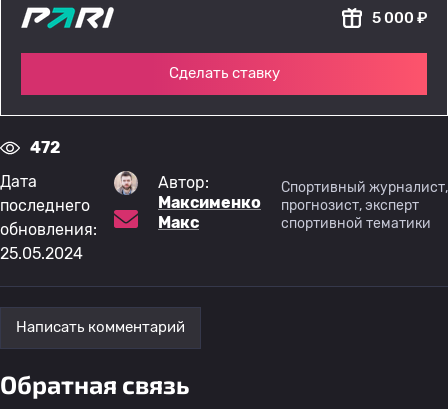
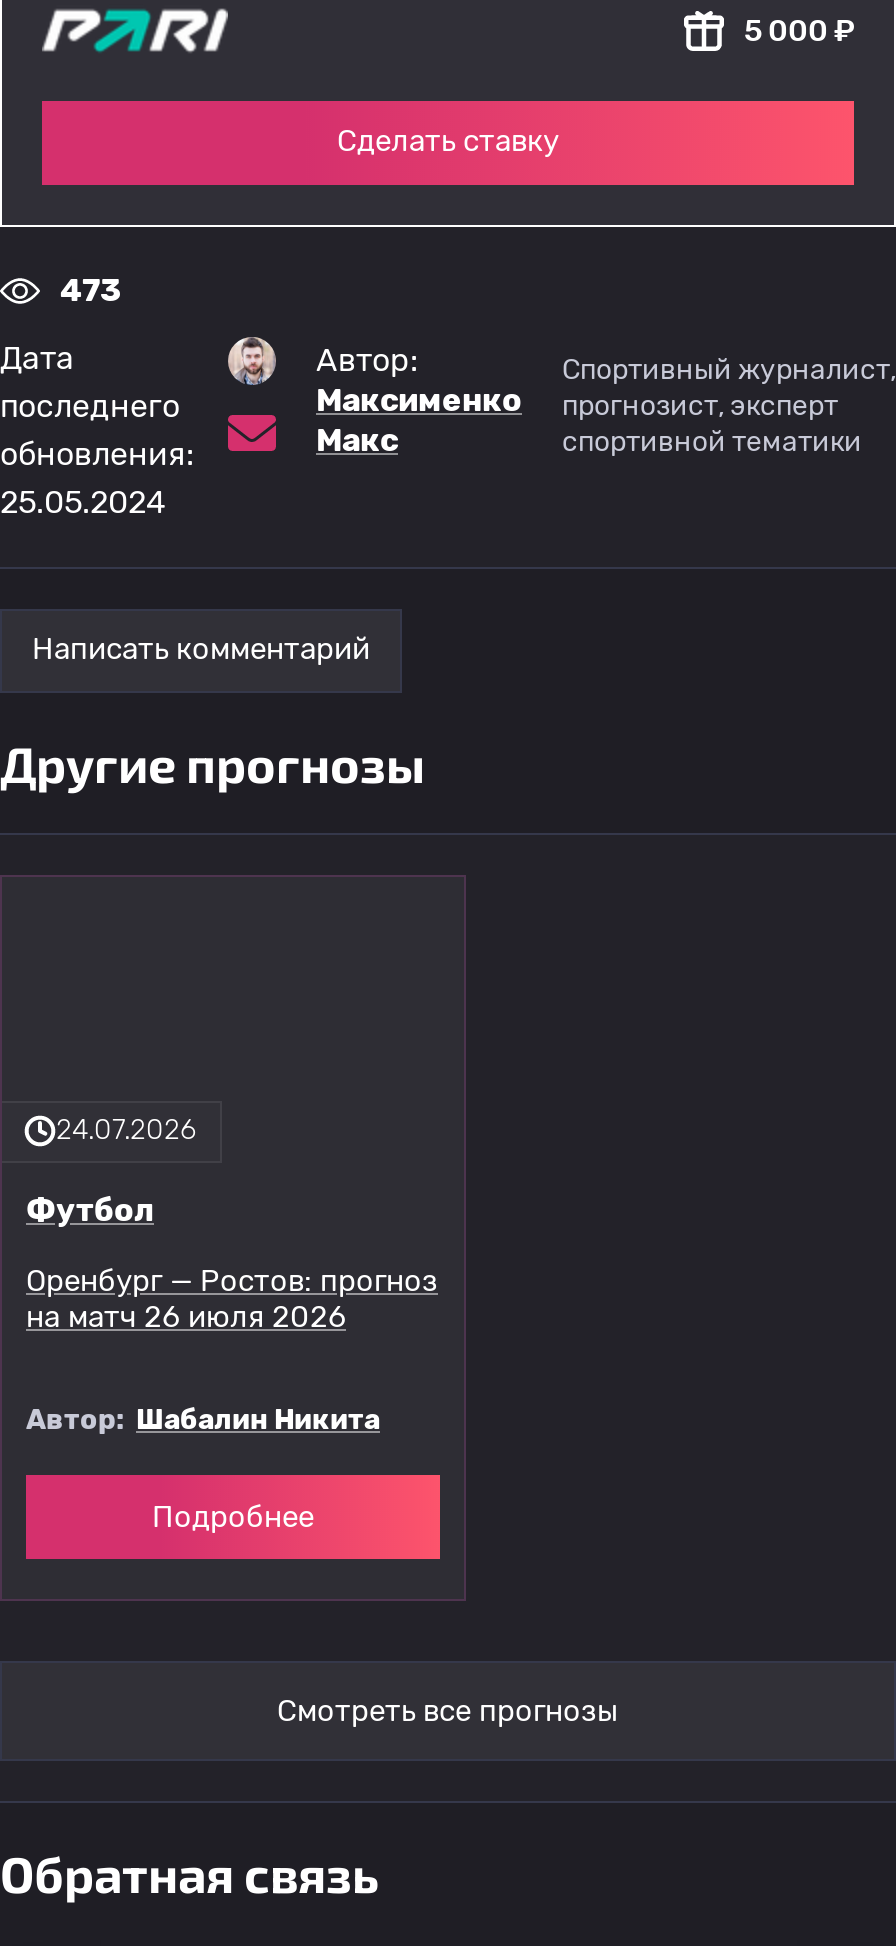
- 472
+ 473

+ Другие прогнозы

+ 24.07.2026
+ Футбол
+ Оренбург — Ростов: прогноз
+ на матч 26 июля 2026
+ Автор: Шабалин Никита
+ Подробнее

+ Смотреть все прогнозы
